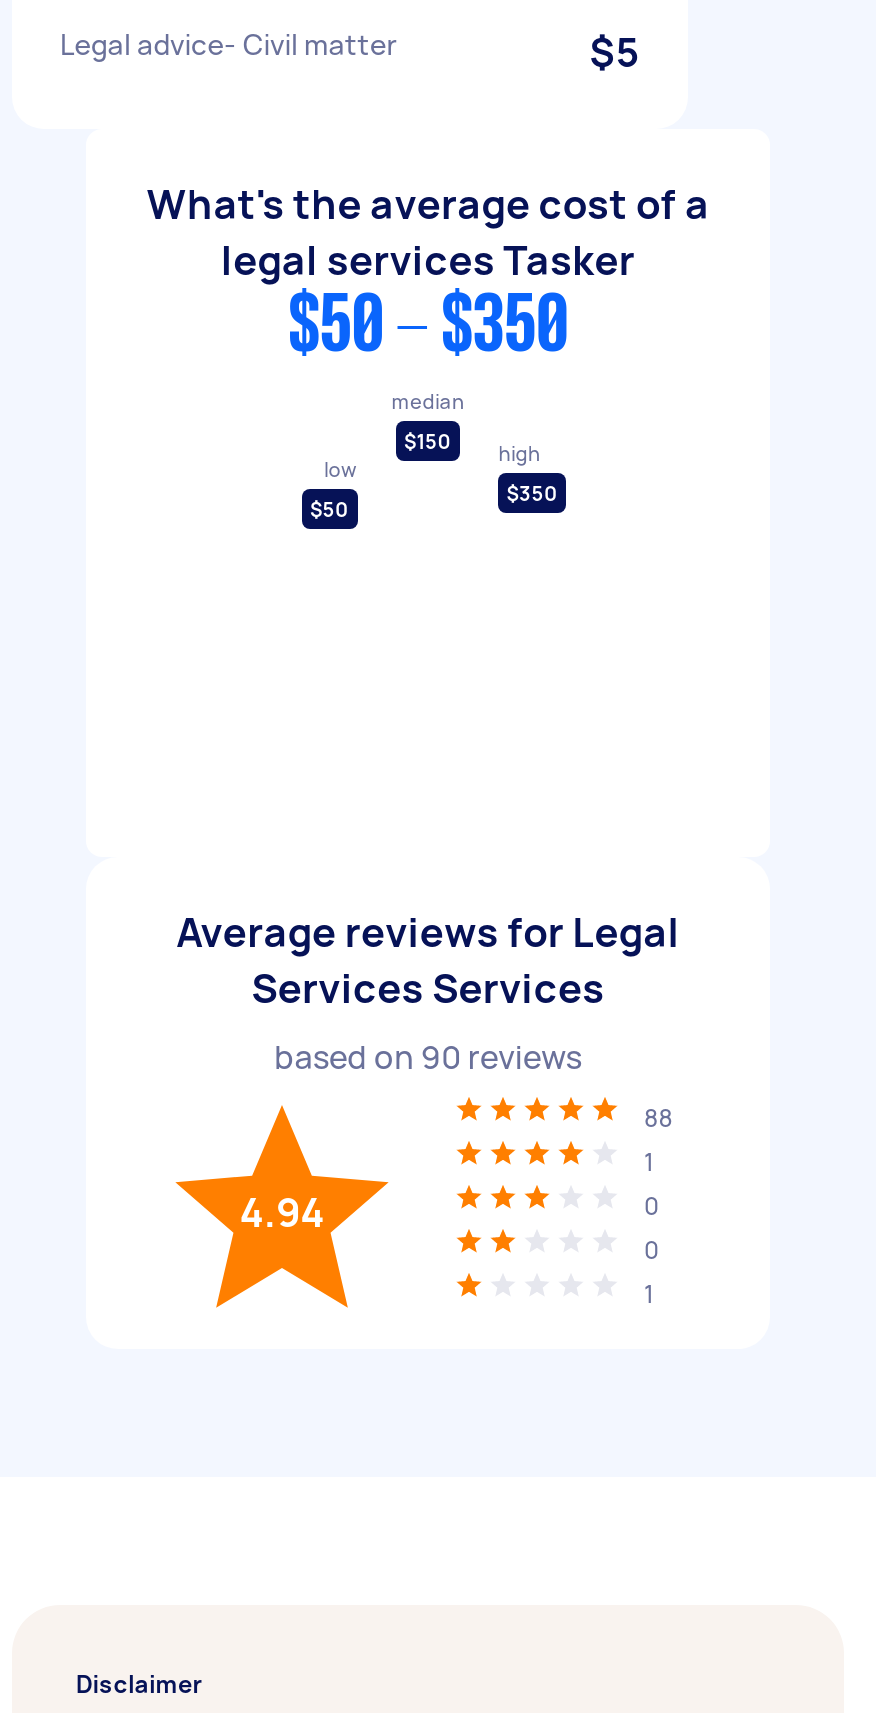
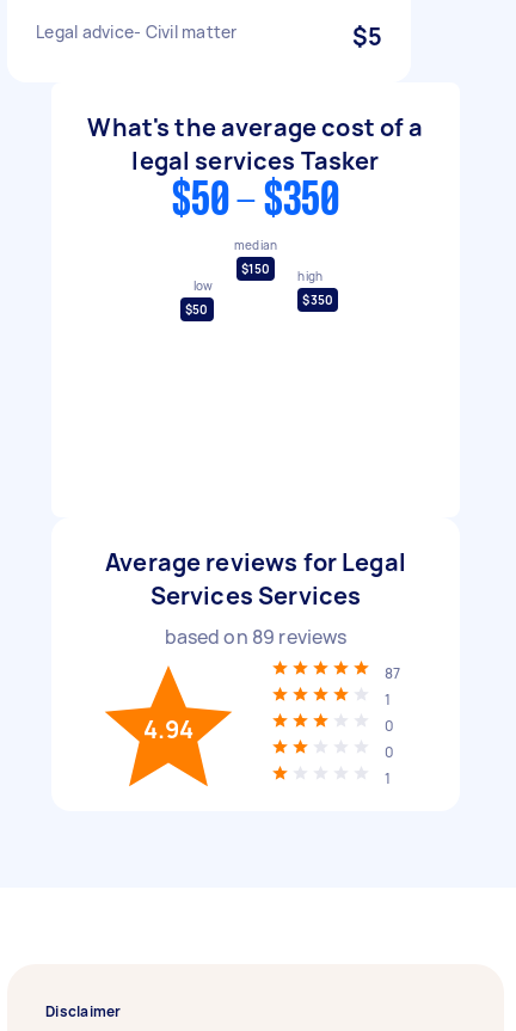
- based on 90 reviews
+ based on 89 reviews

- 88
+ 87
